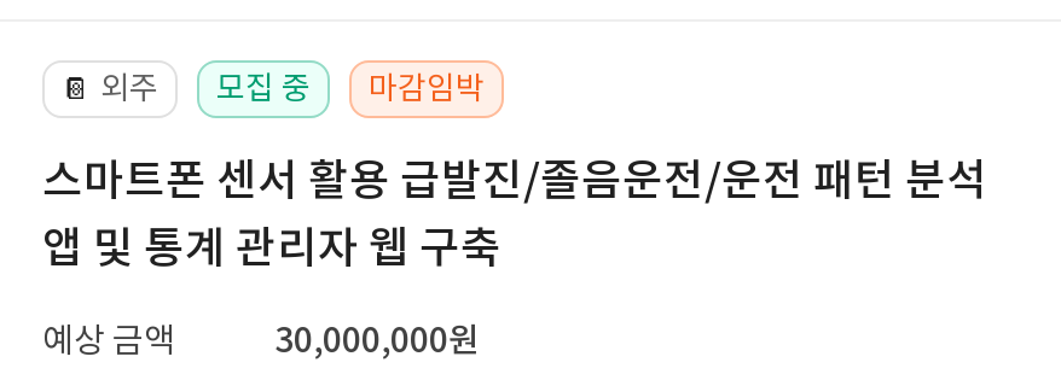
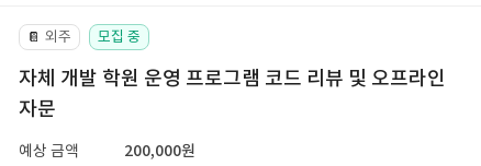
- 마감임박
- 스마트폰 센서 활용 급발진/졸음운전/운전 패턴 분석
- 앱 및 통계 관리자 웹 구축
+ 자체 개발 학원 운영 프로그램 코드 리뷰 및 오프라인
+ 자문

- 30,000,000원
+ 200,000원
